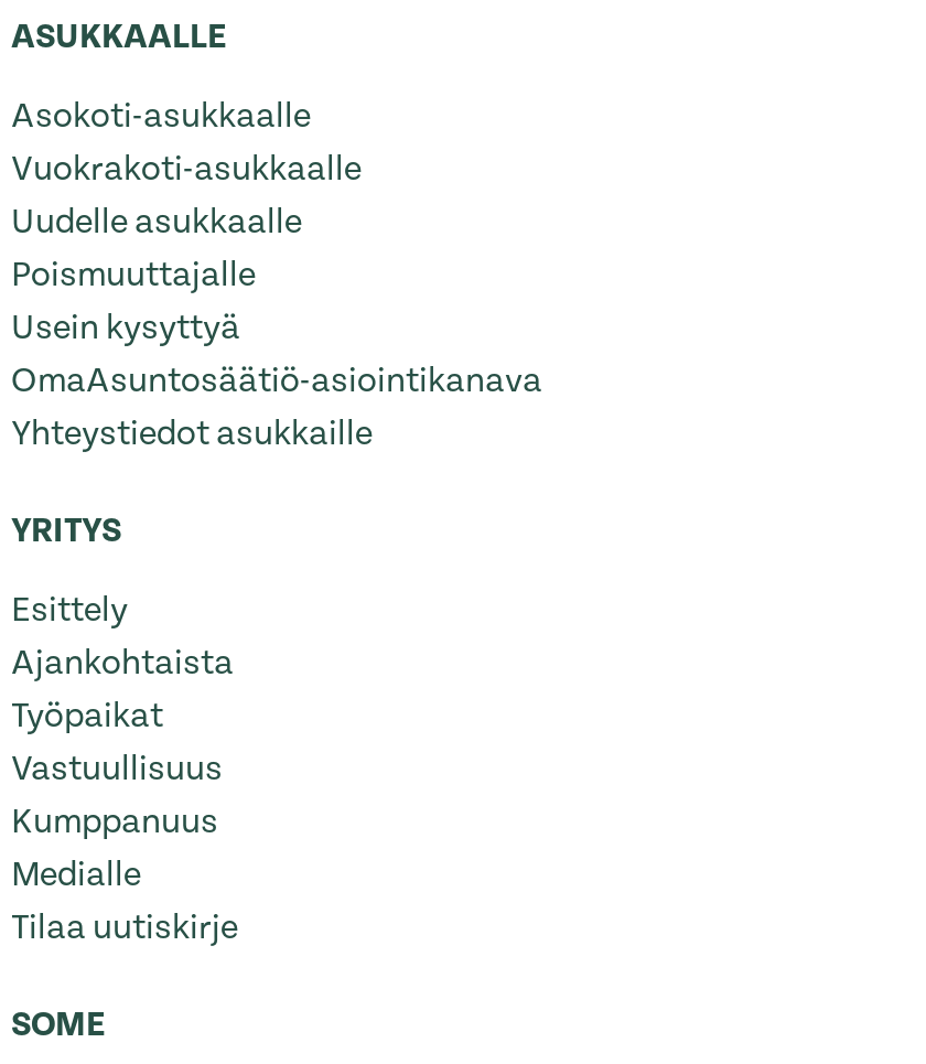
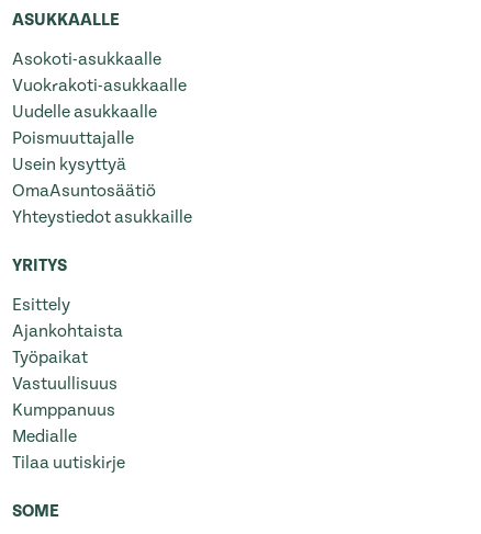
- OmaAsuntosäätiö-asiointikanava
+ OmaAsuntosäätiö
